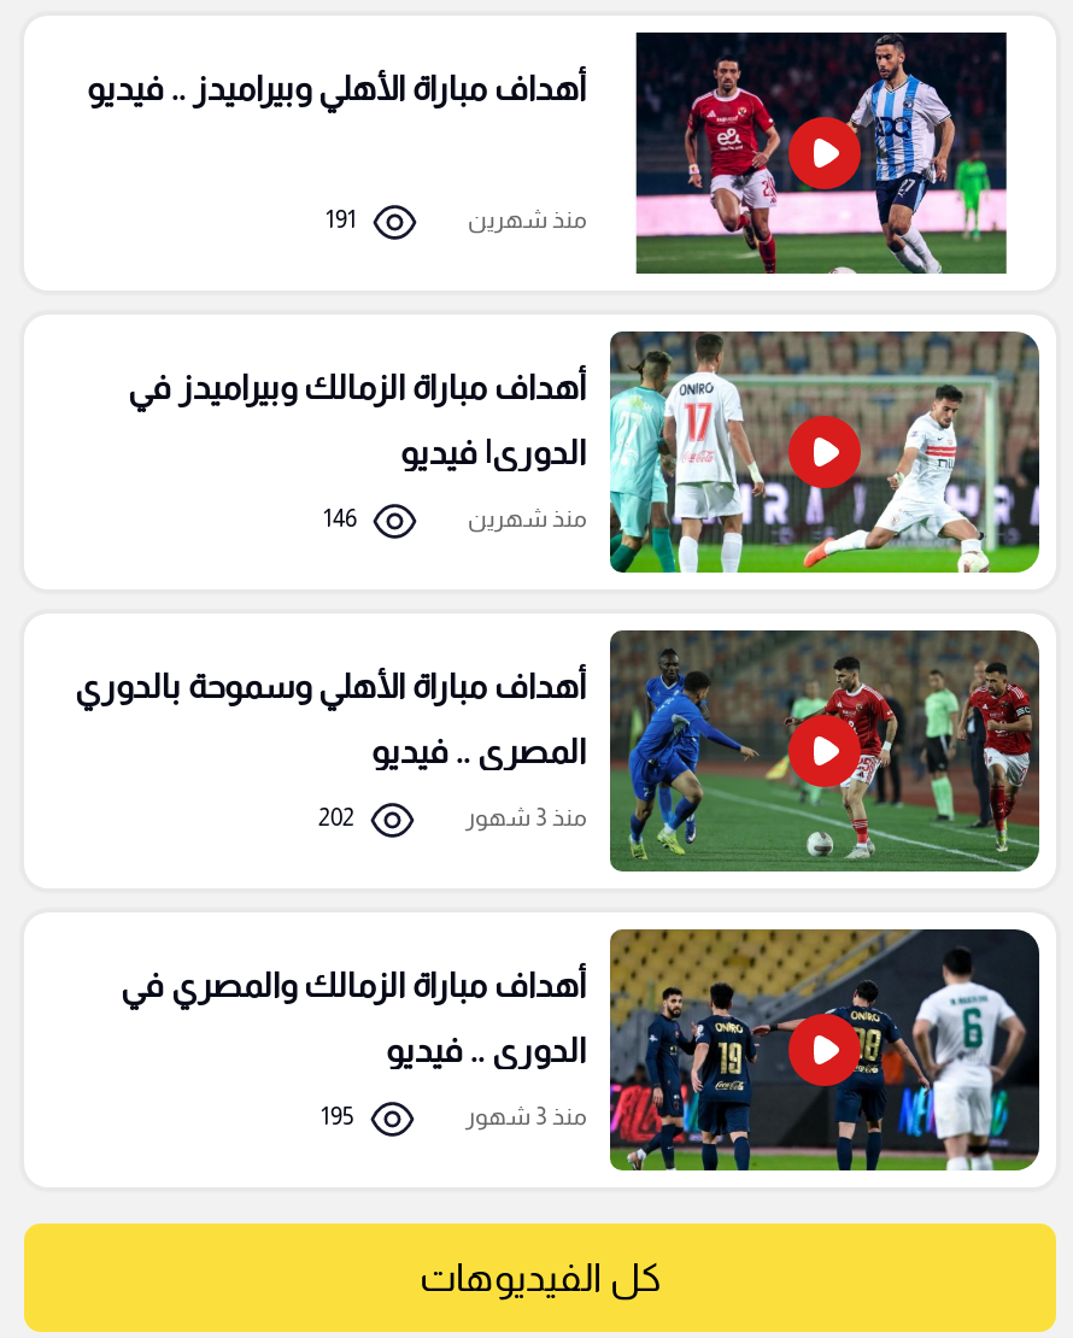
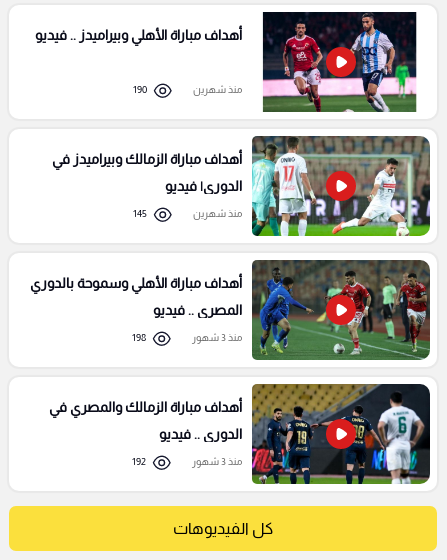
- 191
+ 190

- 146
+ 145

- 202
+ 198

- 195
+ 192
